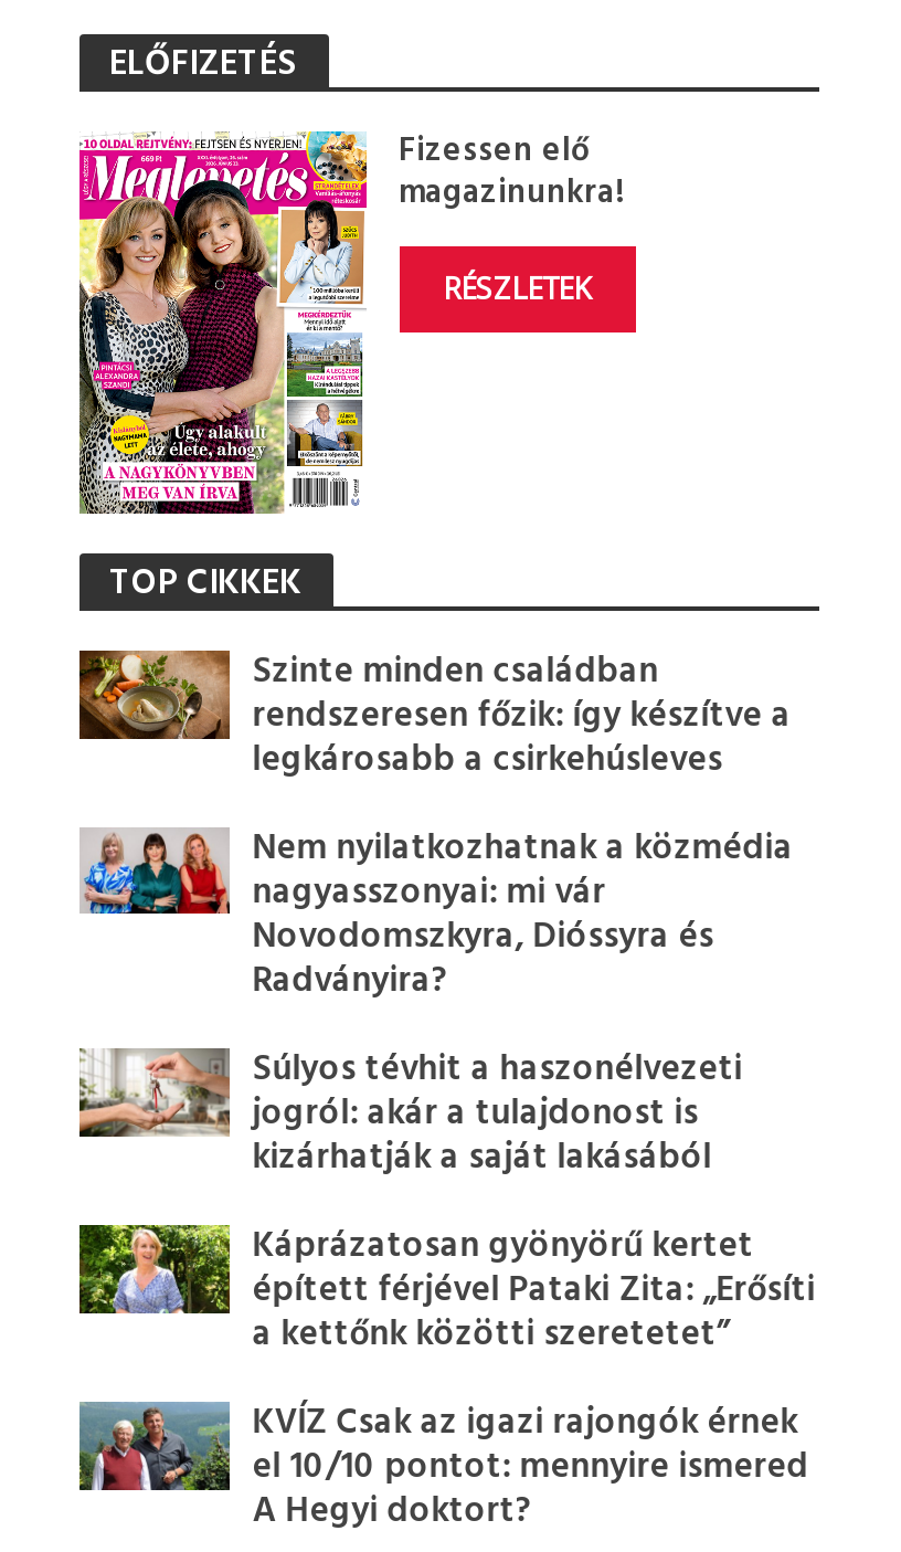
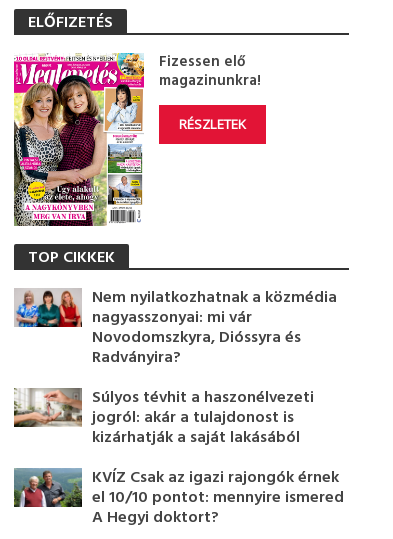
- [image]
- Szinte minden családban
- rendszeresen főzik: így készítve a
- legkárosabb a csirkehúsleves

- [image]
- Káprázatosan gyönyörű kertet
- épített férjével Pataki Zita: „Erősíti
- a kettőnk közötti szeretetet”
